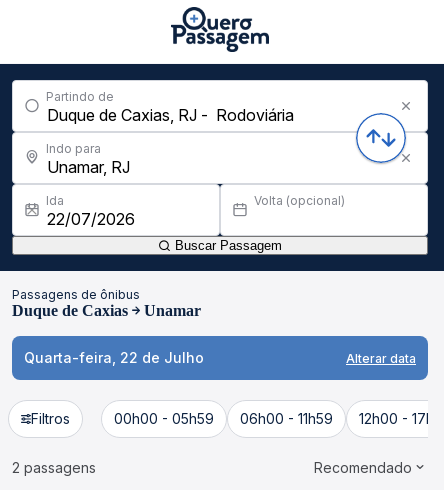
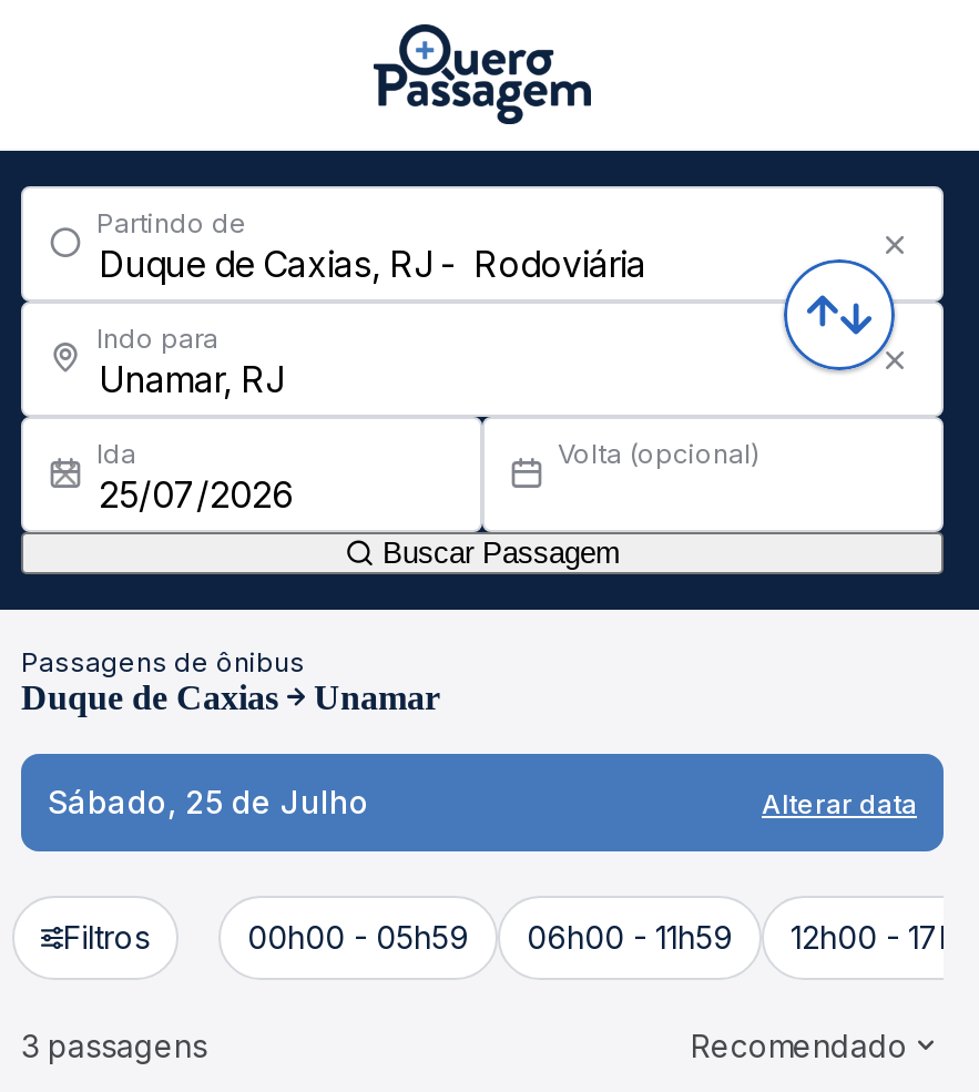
- Quarta-feira, 22 de Julho
+ Sábado, 25 de Julho

- 2 passagens
+ 3 passagens
